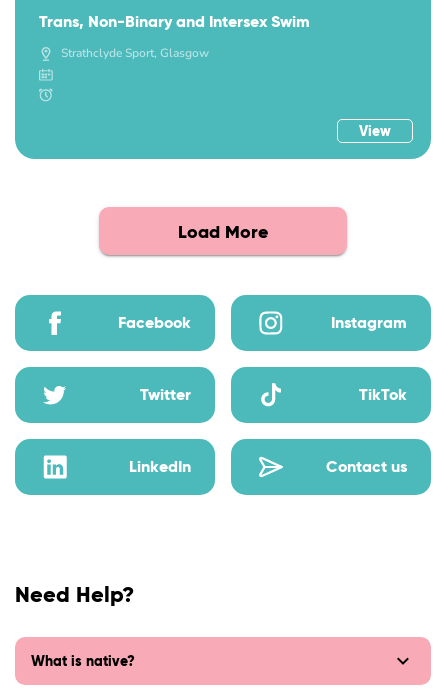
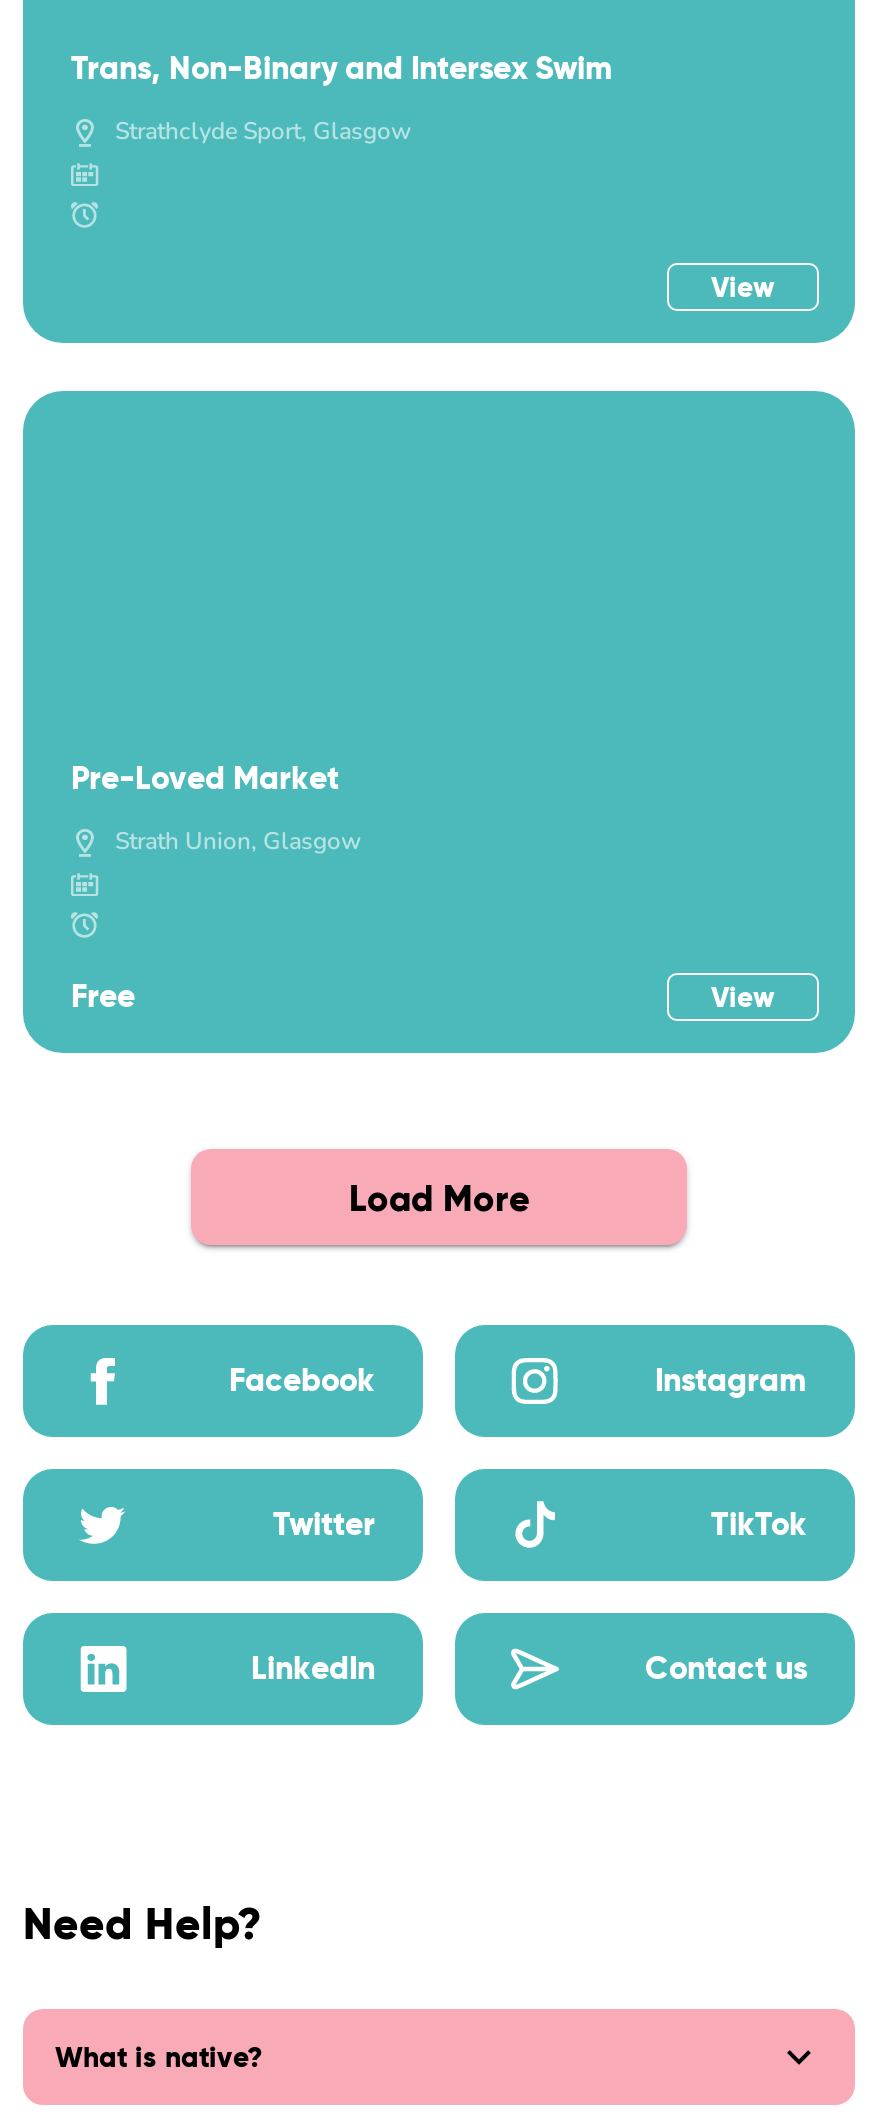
+ Pre-Loved Market
+ Strath Union, Glasgow

+ Free
+ View
